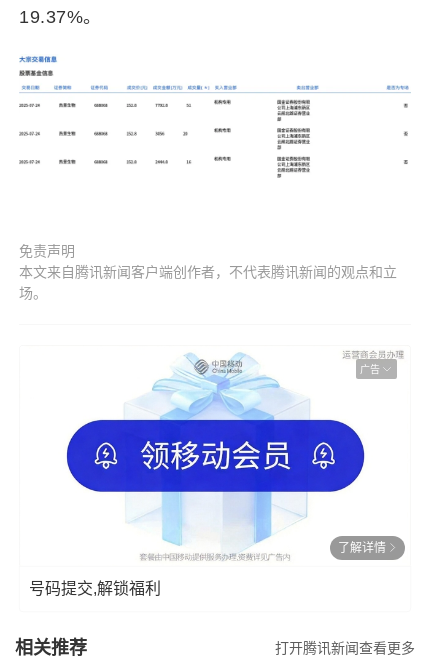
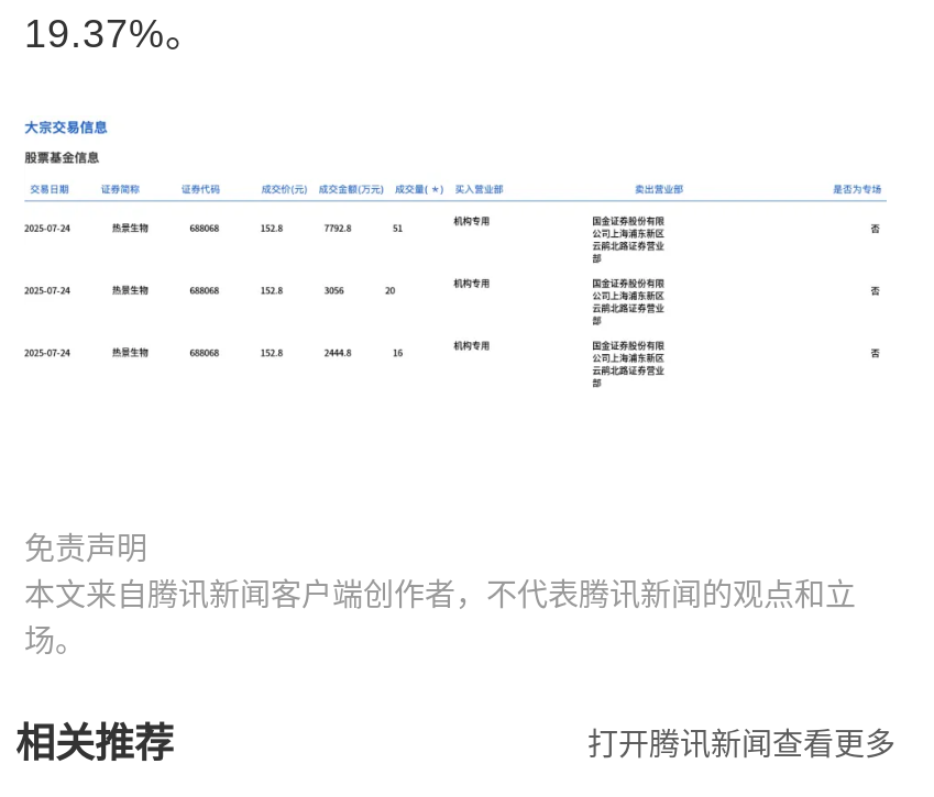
- [image]
- 广告

- 了解详情
- 号码提交,解锁福利
